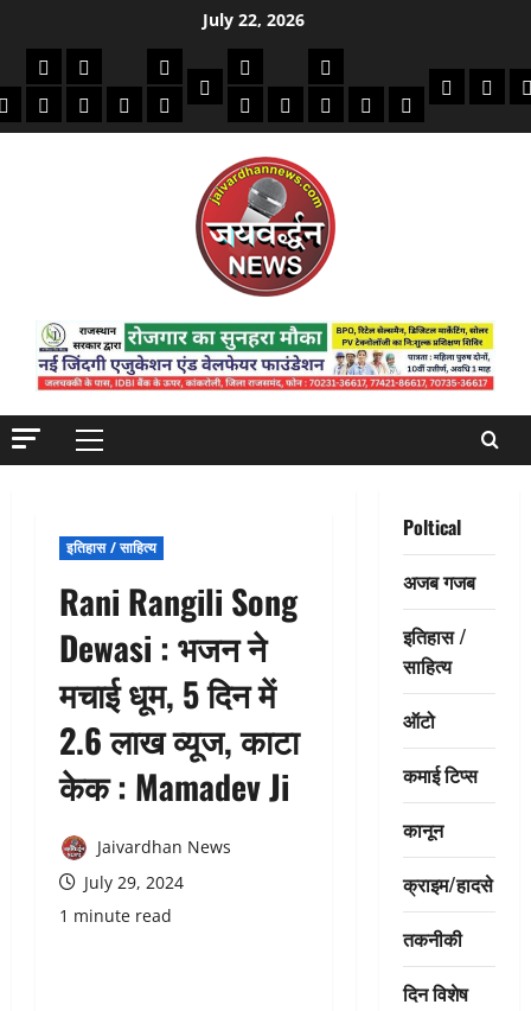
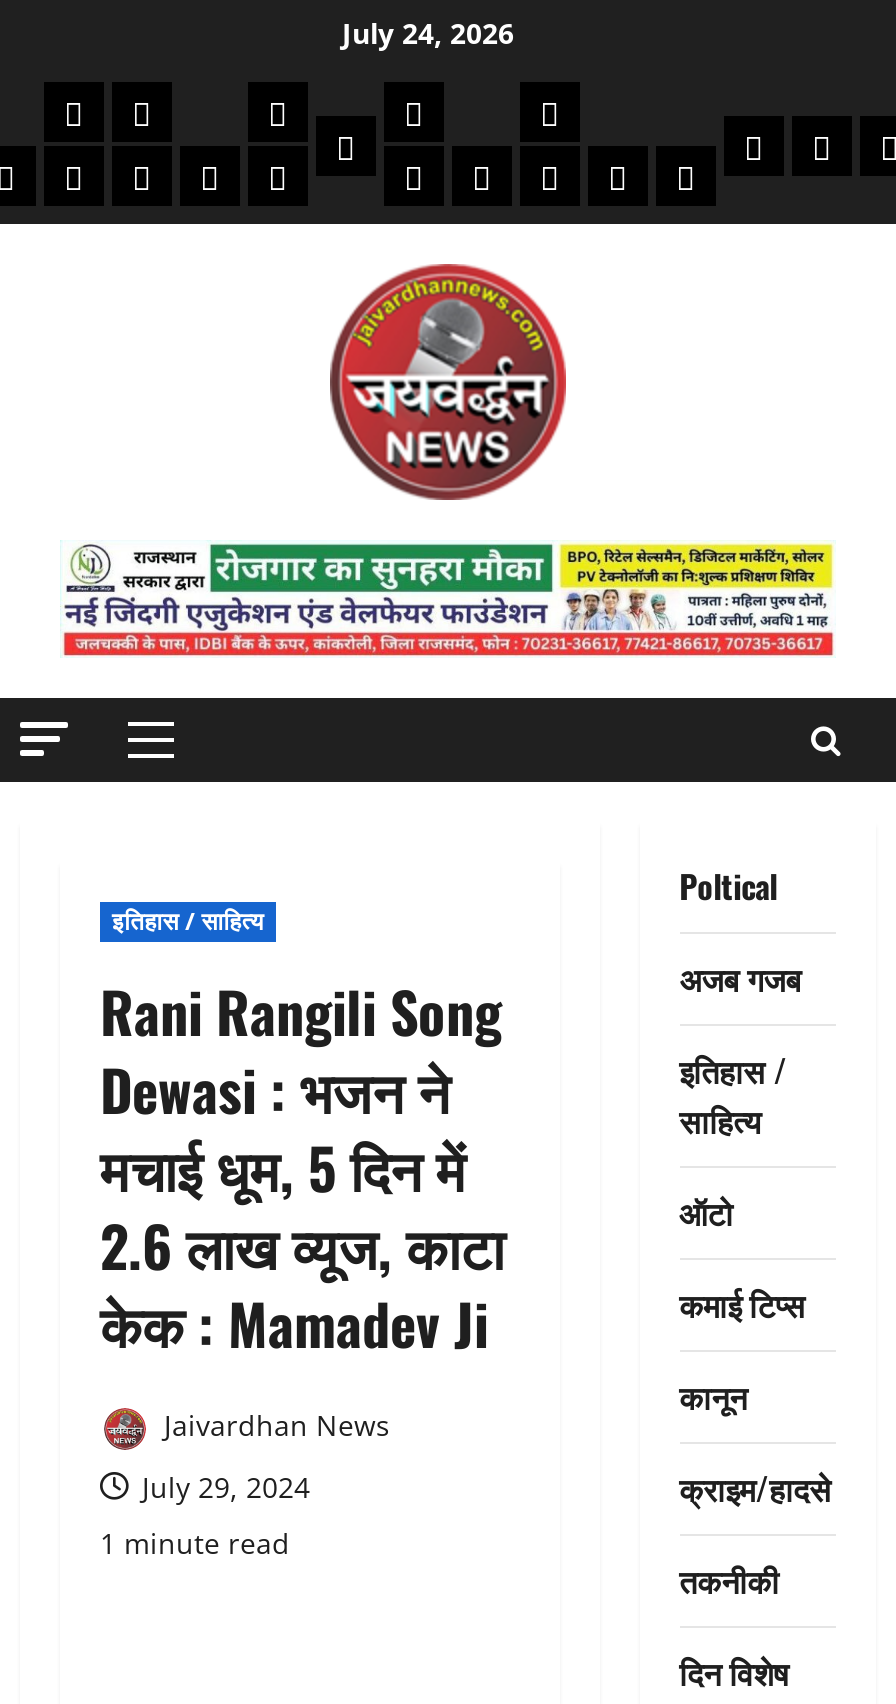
- July 22, 2026
+ July 24, 2026
